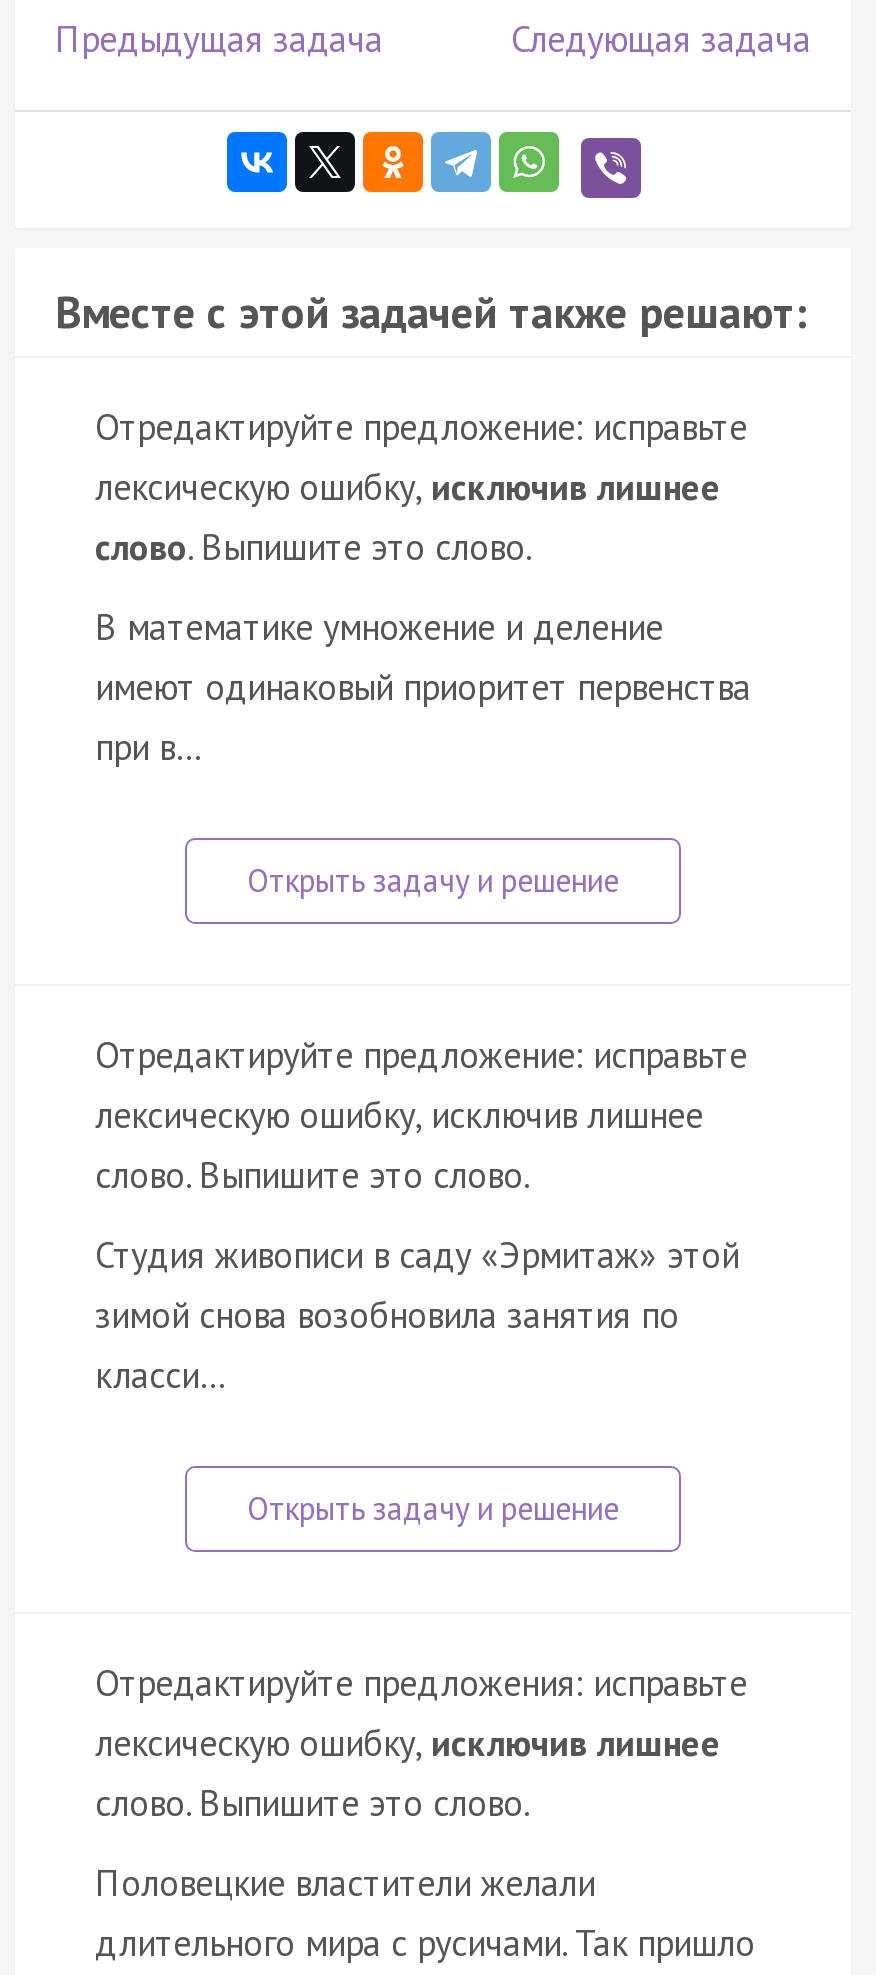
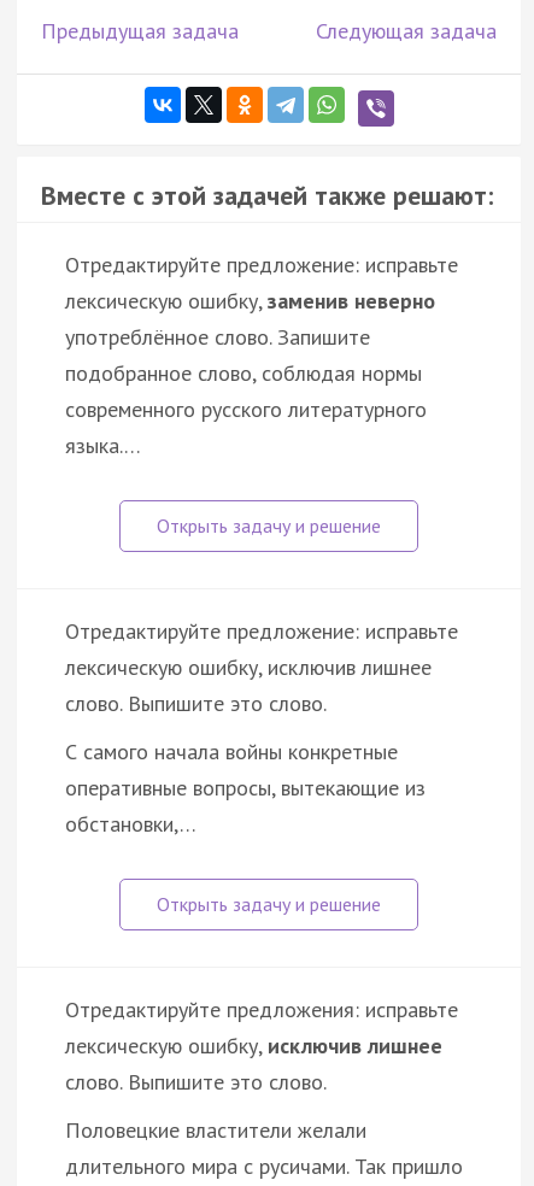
- лексическую ошибку, исключив лишнее
- слово. Выпишите это слово.
- В математике умножение и деление
- имеют одинаковый приоритет первенства
- при в…
+ лексическую ошибку, заменив неверно
+ употреблённое слово. Запишите
+ подобранное слово, соблюдая нормы
+ современного русского литературного
+ языка.…

- Студия живописи в саду «Эрмитаж» этой
- зимой снова возобновила занятия по
- класси…
+ С самого начала войны конкретные
+ оперативные вопросы, вытекающие из
+ обстановки,…
